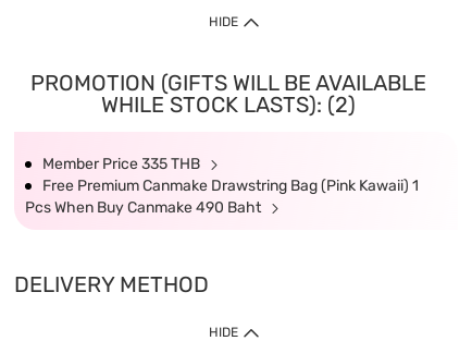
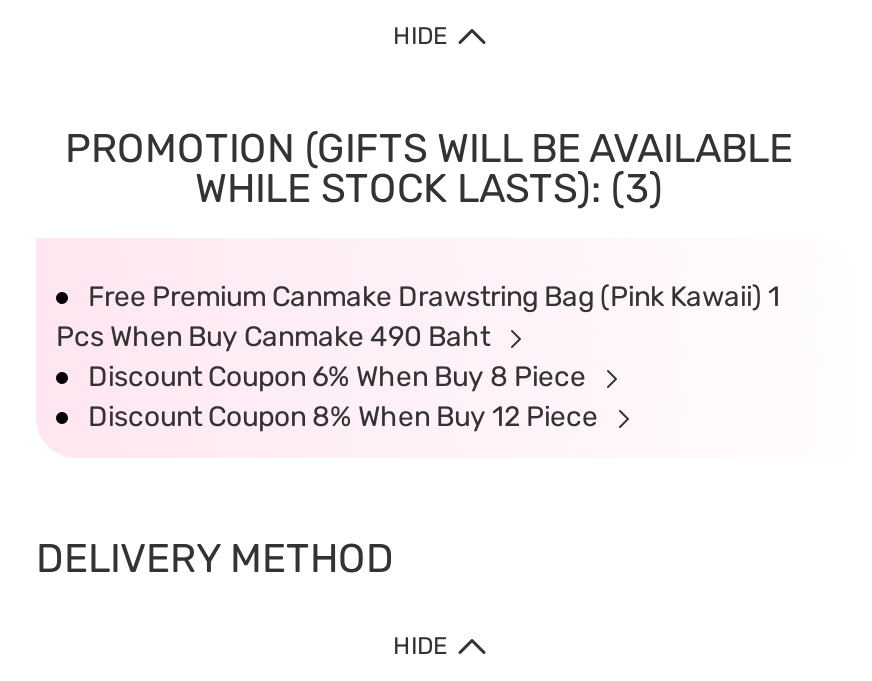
- WHILE STOCK LASTS): (2)
- Member Price 335 THB
+ WHILE STOCK LASTS): (3)

moved up: Free Premium Canmake Drawstring Bag (Pink Kawaii) 1 | Pcs When Buy Canmake 490 Baht

+ Discount Coupon 6% When Buy 8 Piece
+ Discount Coupon 8% When Buy 12 Piece
